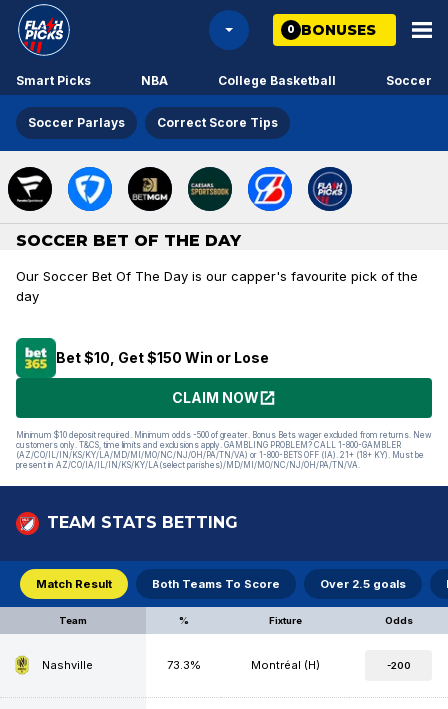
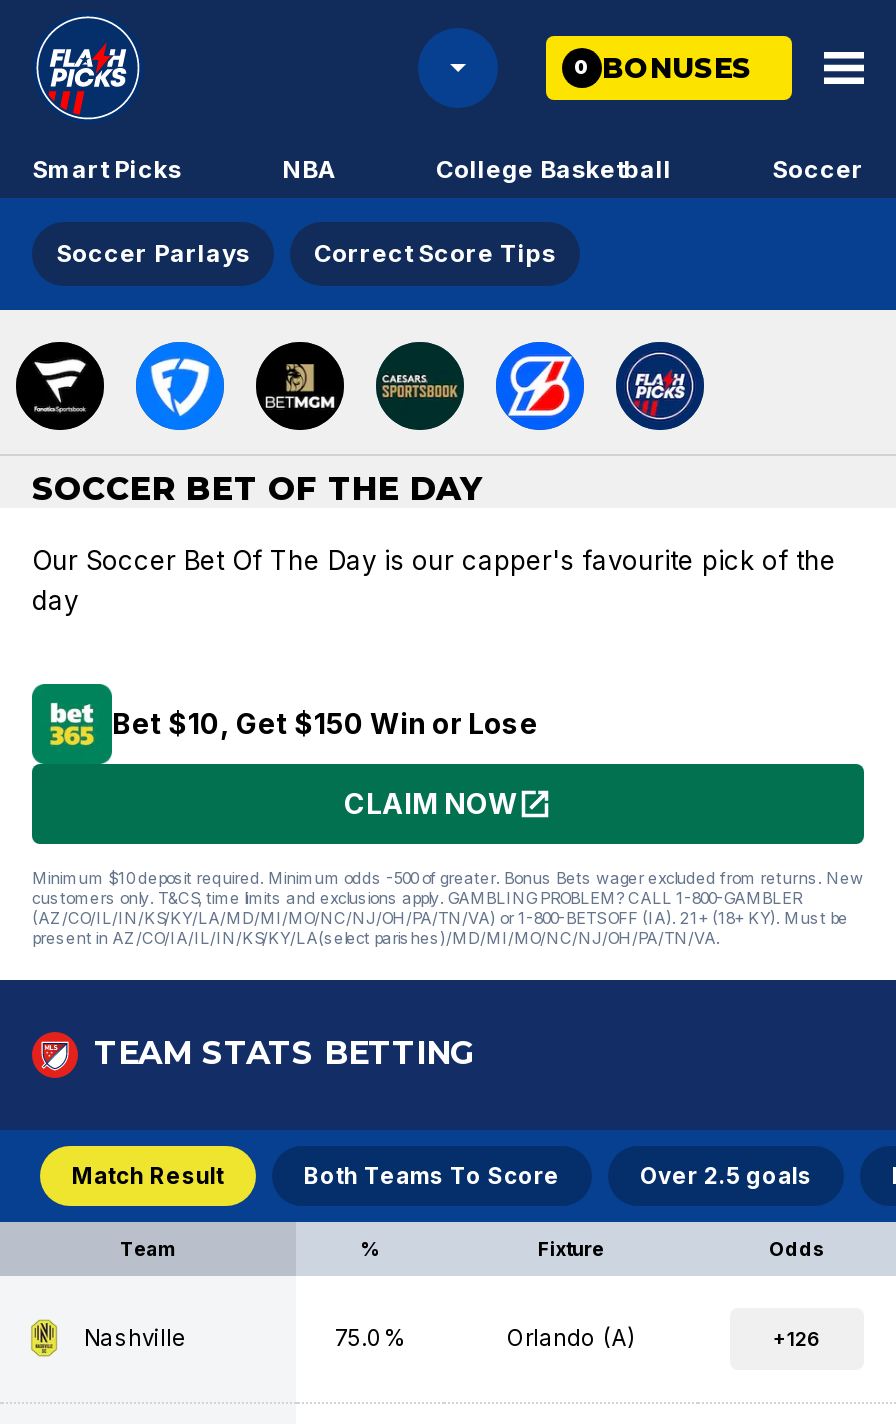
- 73.3%
- Montréal (H)
- -200
+ 75.0%
+ Orlando (A)
+ +126
